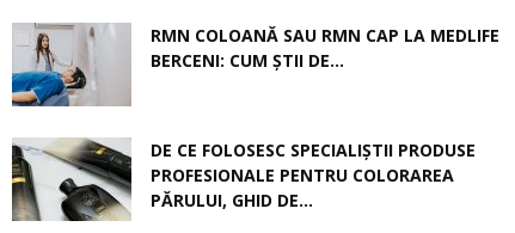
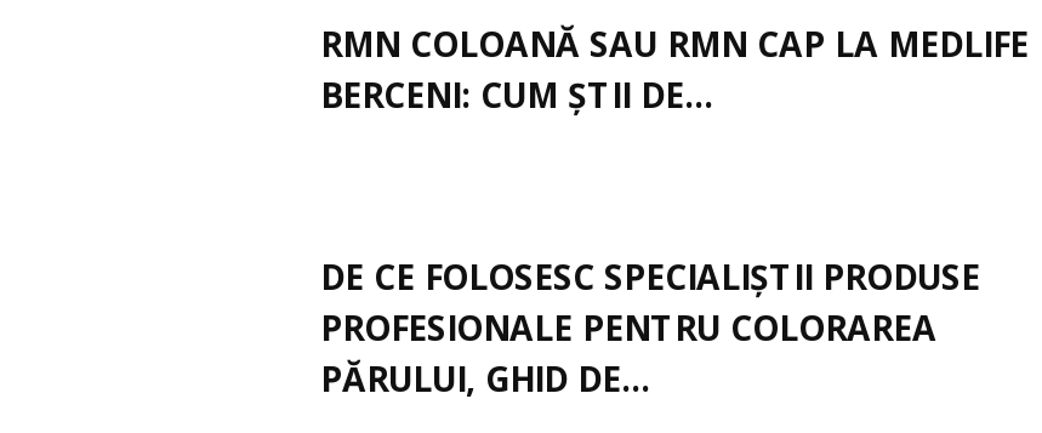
- [image]

- [image]
